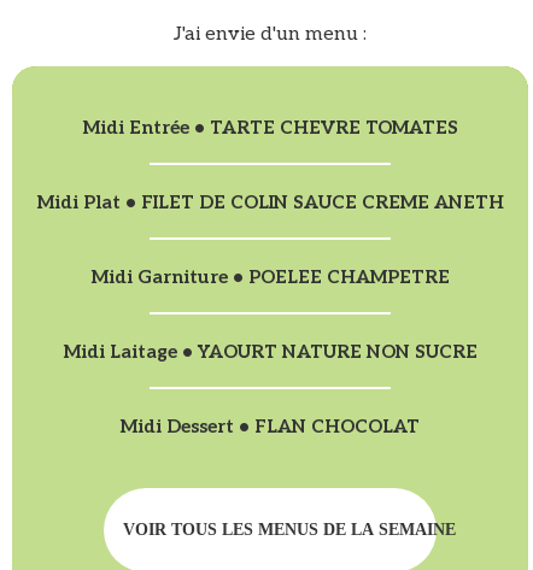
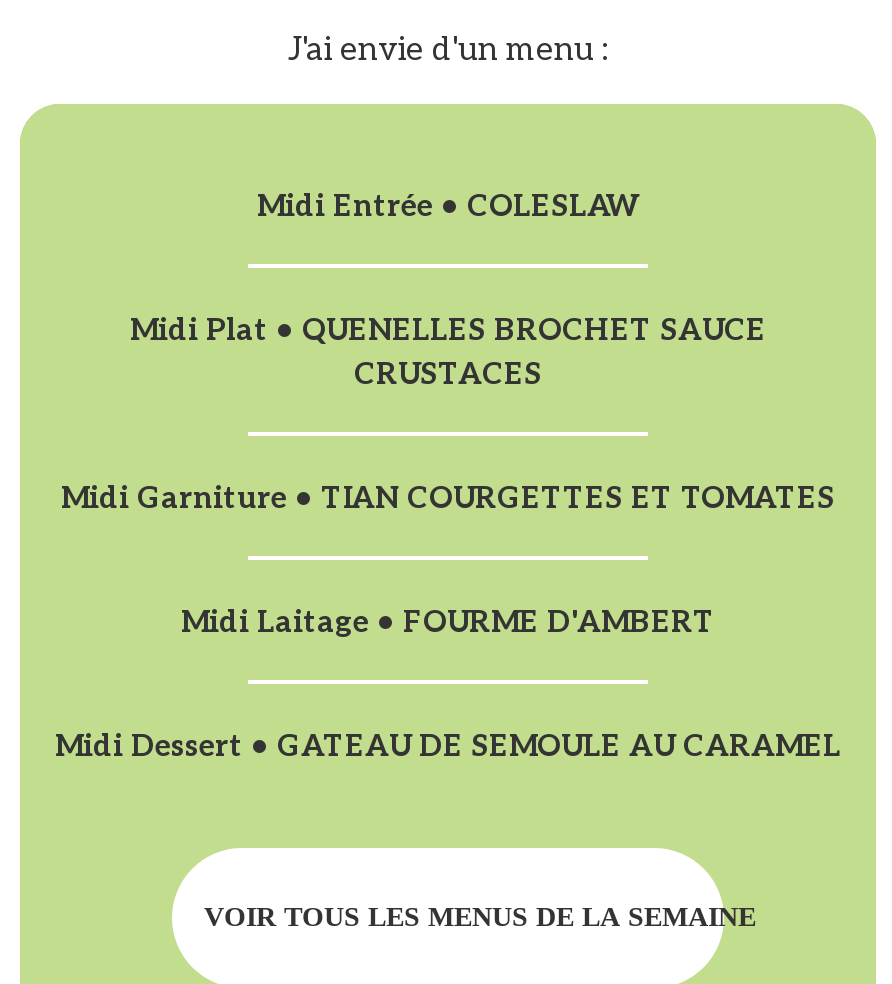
- Midi Entrée • TARTE CHEVRE TOMATES
+ Midi Entrée • COLESLAW

- Midi Plat • FILET DE COLIN SAUCE CREME ANETH
+ Midi Plat • QUENELLES BROCHET SAUCE
+ CRUSTACES

- Midi Garniture • POELEE CHAMPETRE
+ Midi Garniture • TIAN COURGETTES ET TOMATES

- Midi Laitage • YAOURT NATURE NON SUCRE
+ Midi Laitage • FOURME D'AMBERT

- Midi Dessert • FLAN CHOCOLAT
+ Midi Dessert • GATEAU DE SEMOULE AU CARAMEL
